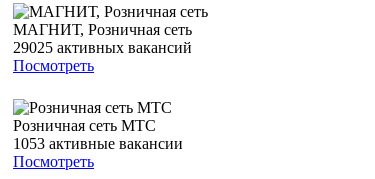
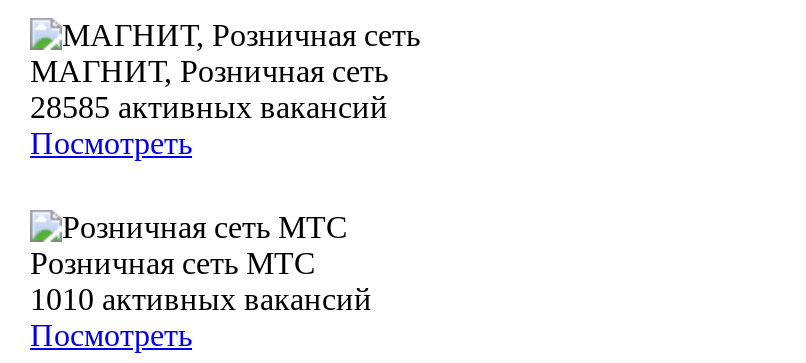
- 29025 активных вакансий
+ 28585 активных вакансий

- 1053 активные вакансии
+ 1010 активных вакансий
